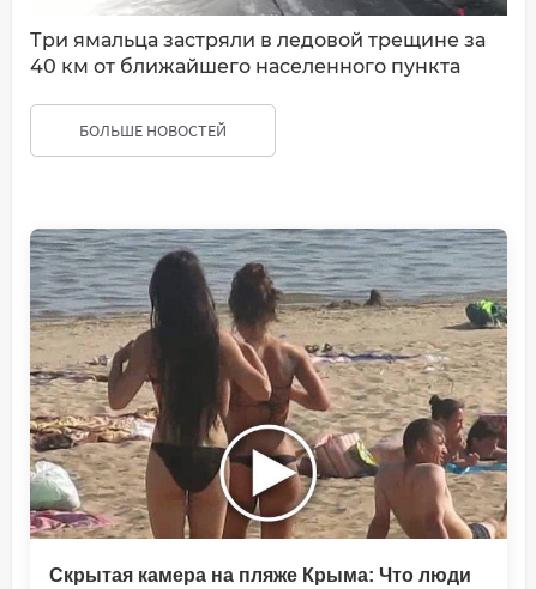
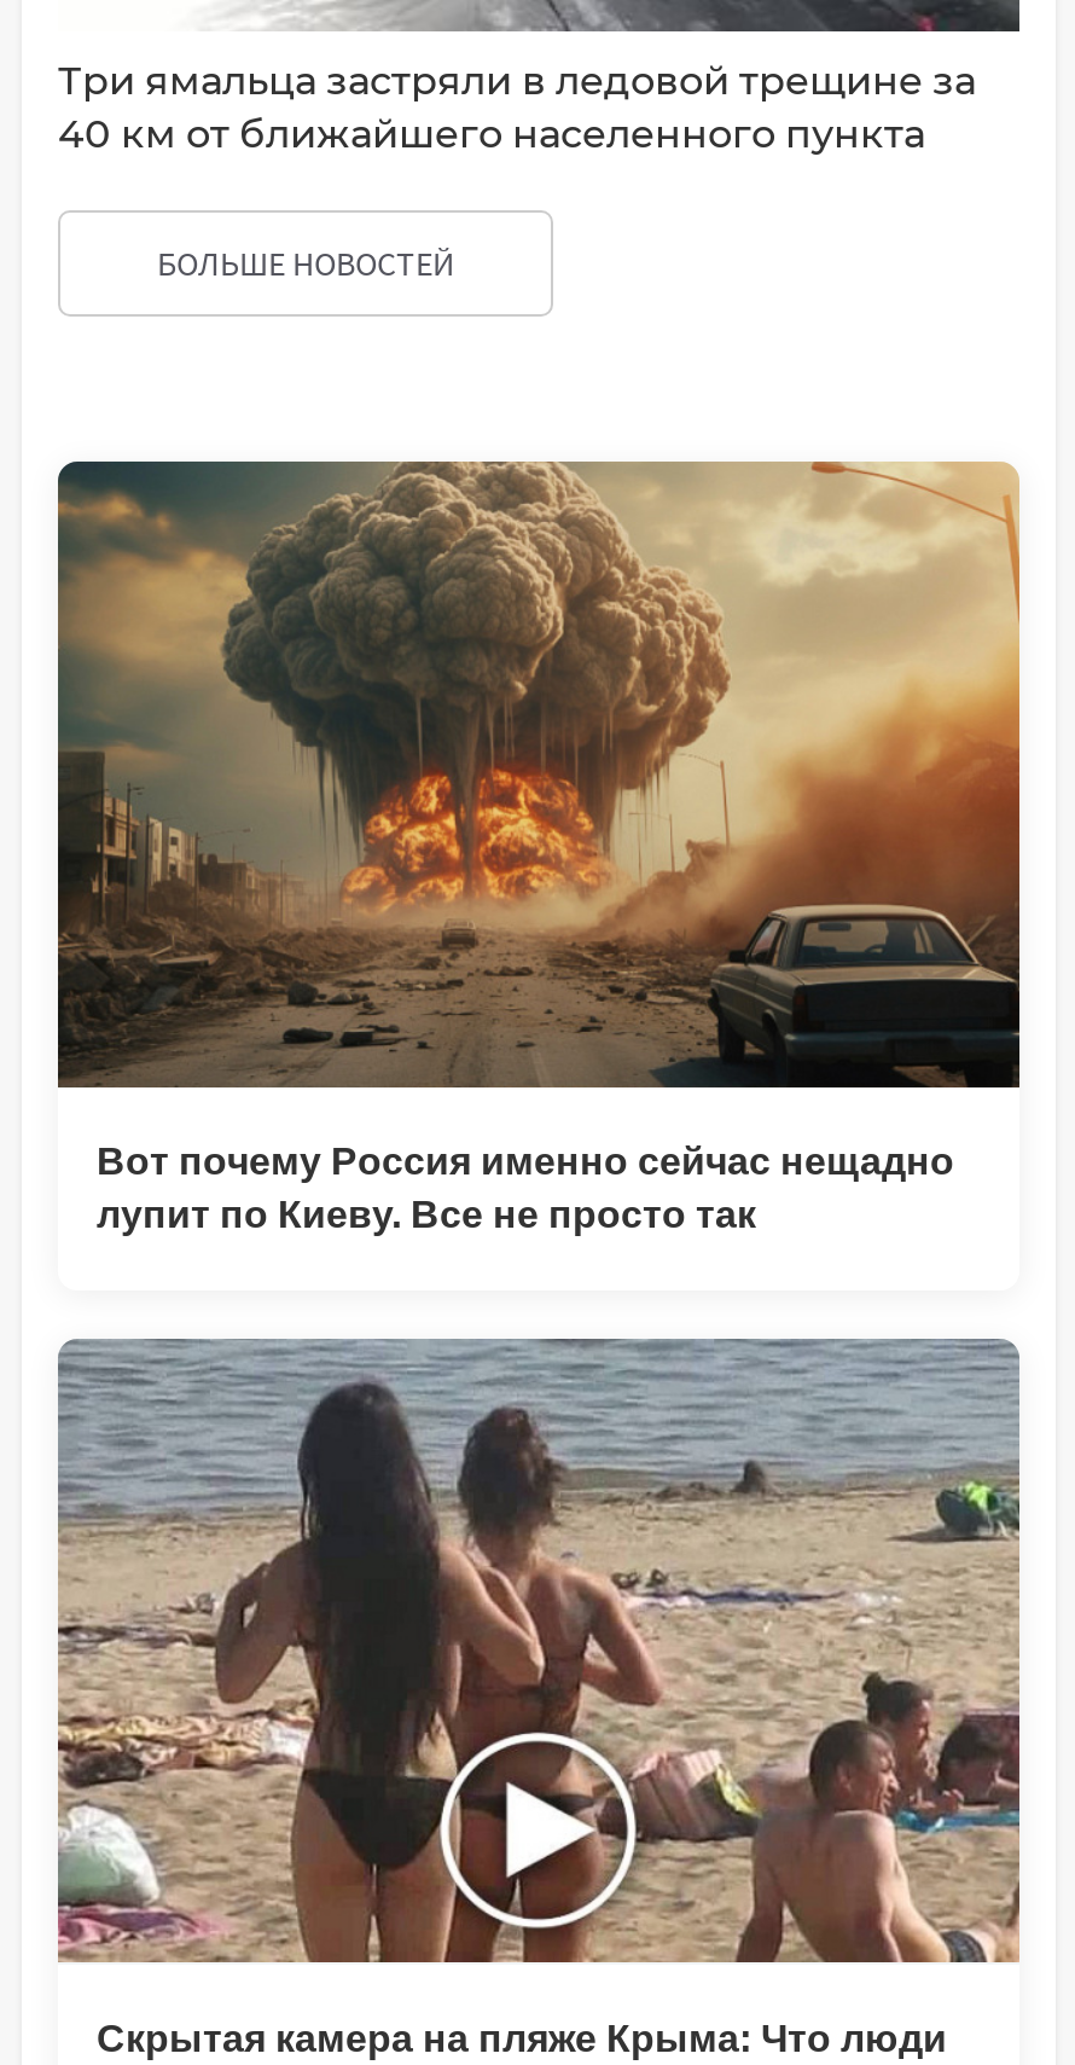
+ [image]
+ Вот почему Россия именно сейчас нещадно
+ лупит по Киеву. Все не просто так
